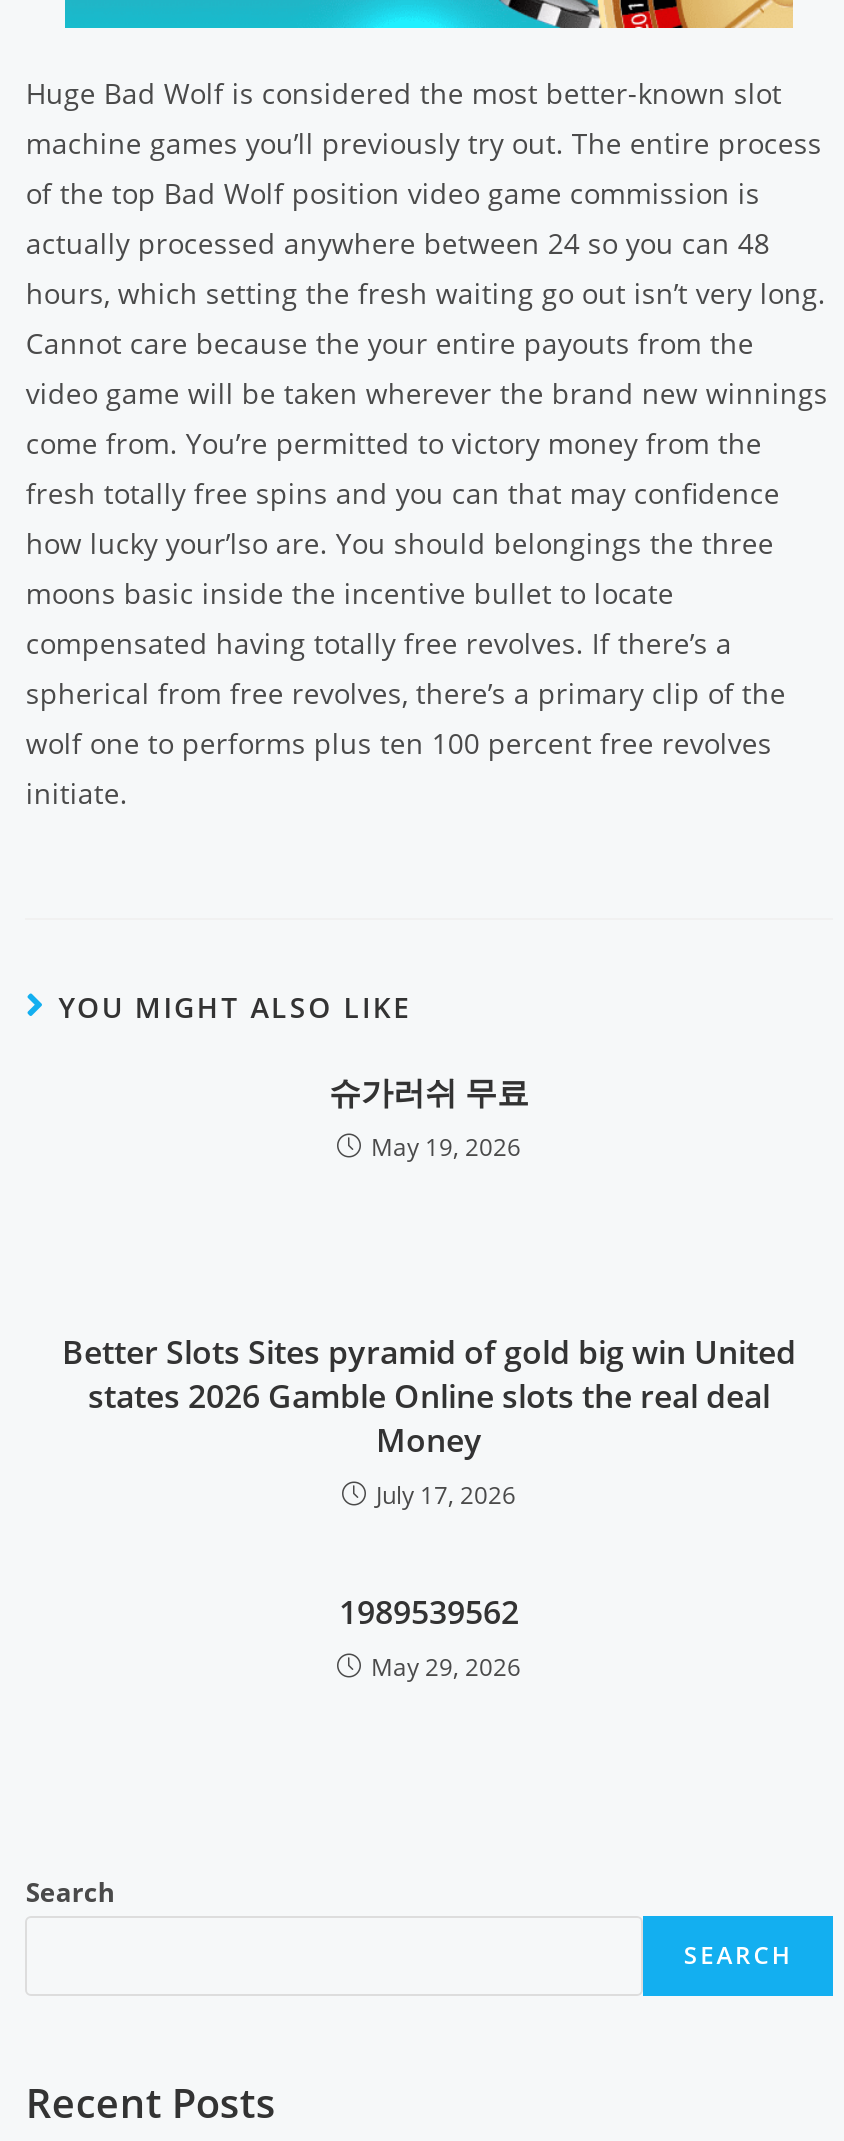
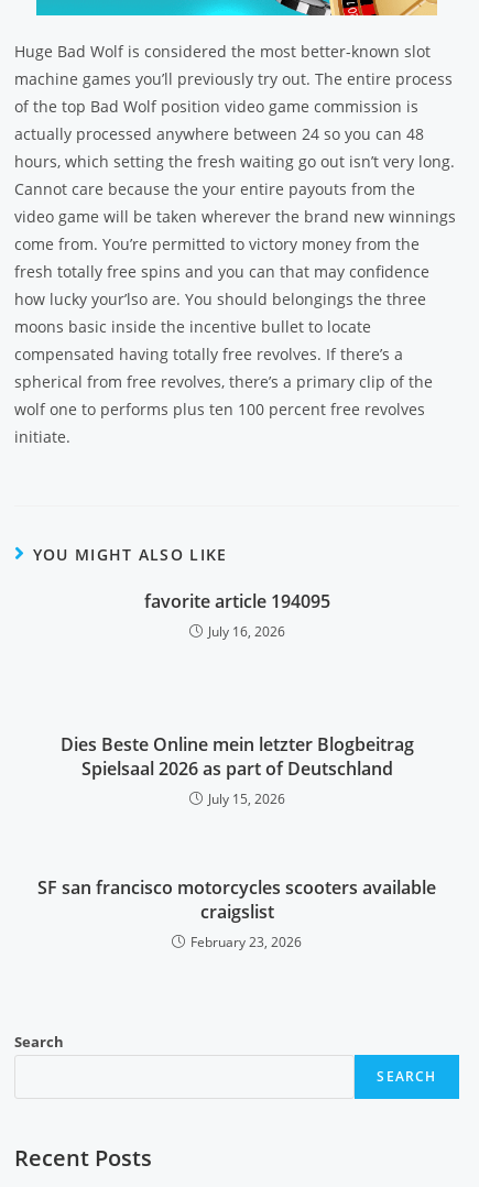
- 슈가러쉬 무료
- May 19, 2026
+ favorite article 194095
+ July 16, 2026

- Better Slots Sites pyramid of gold big win United
- states 2026 Gamble Online slots the real deal
- Money
- July 17, 2026
+ Dies Beste Online mein letzter Blogbeitrag
+ Spielsaal 2026 as part of Deutschland
+ July 15, 2026

- 1989539562
- May 29, 2026
+ SF san francisco motorcycles scooters available
+ craigslist
+ February 23, 2026
